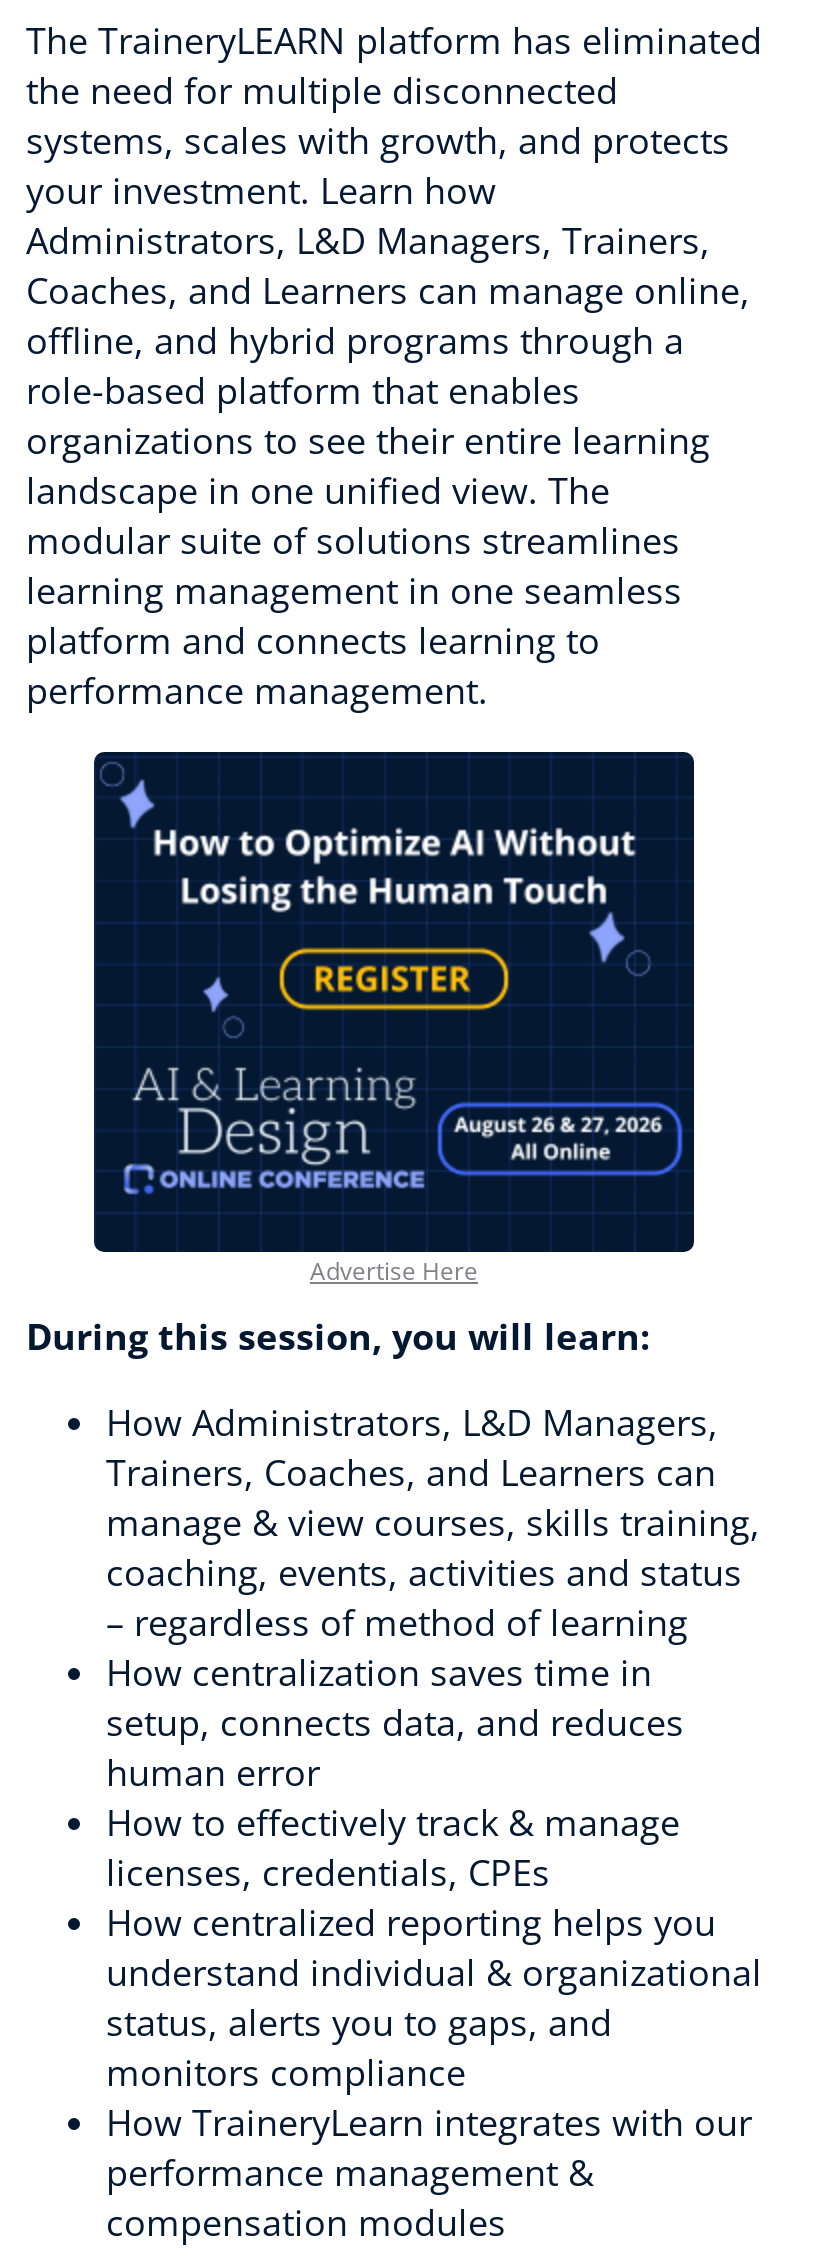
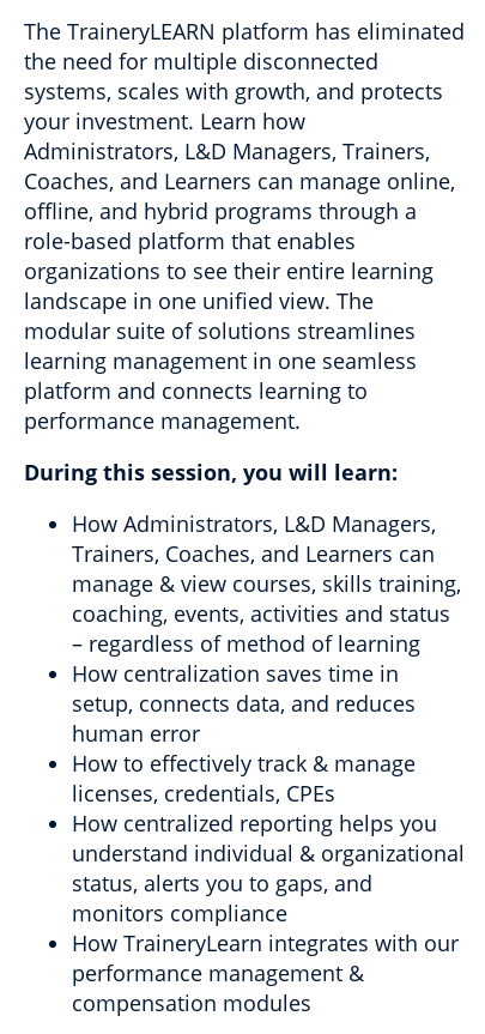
- [image]
- Advertise Here
